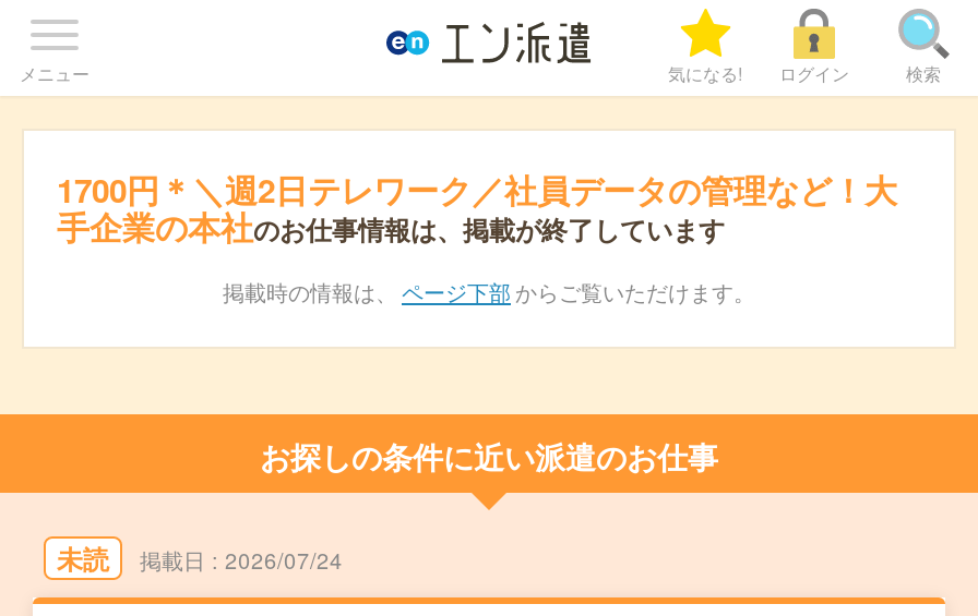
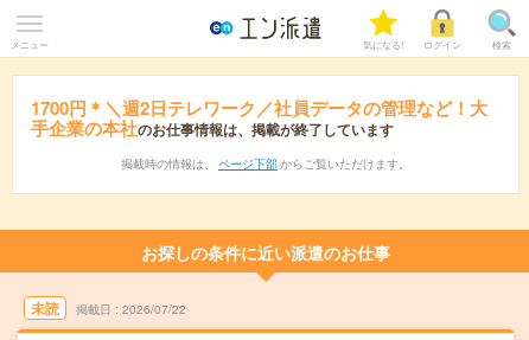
- 2026/07/24
+ 2026/07/22
